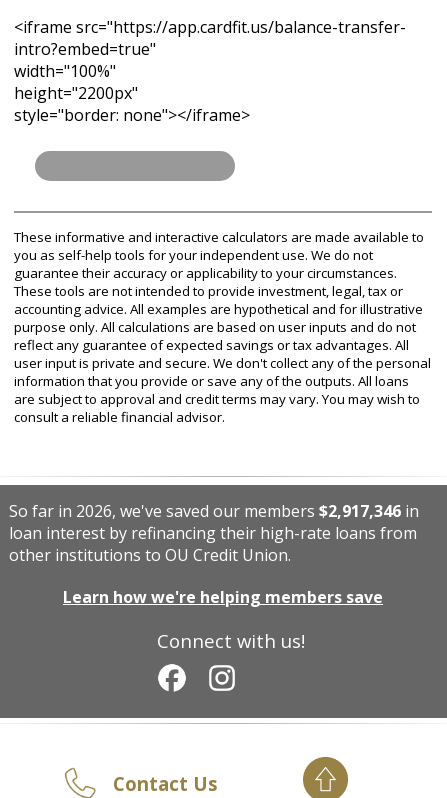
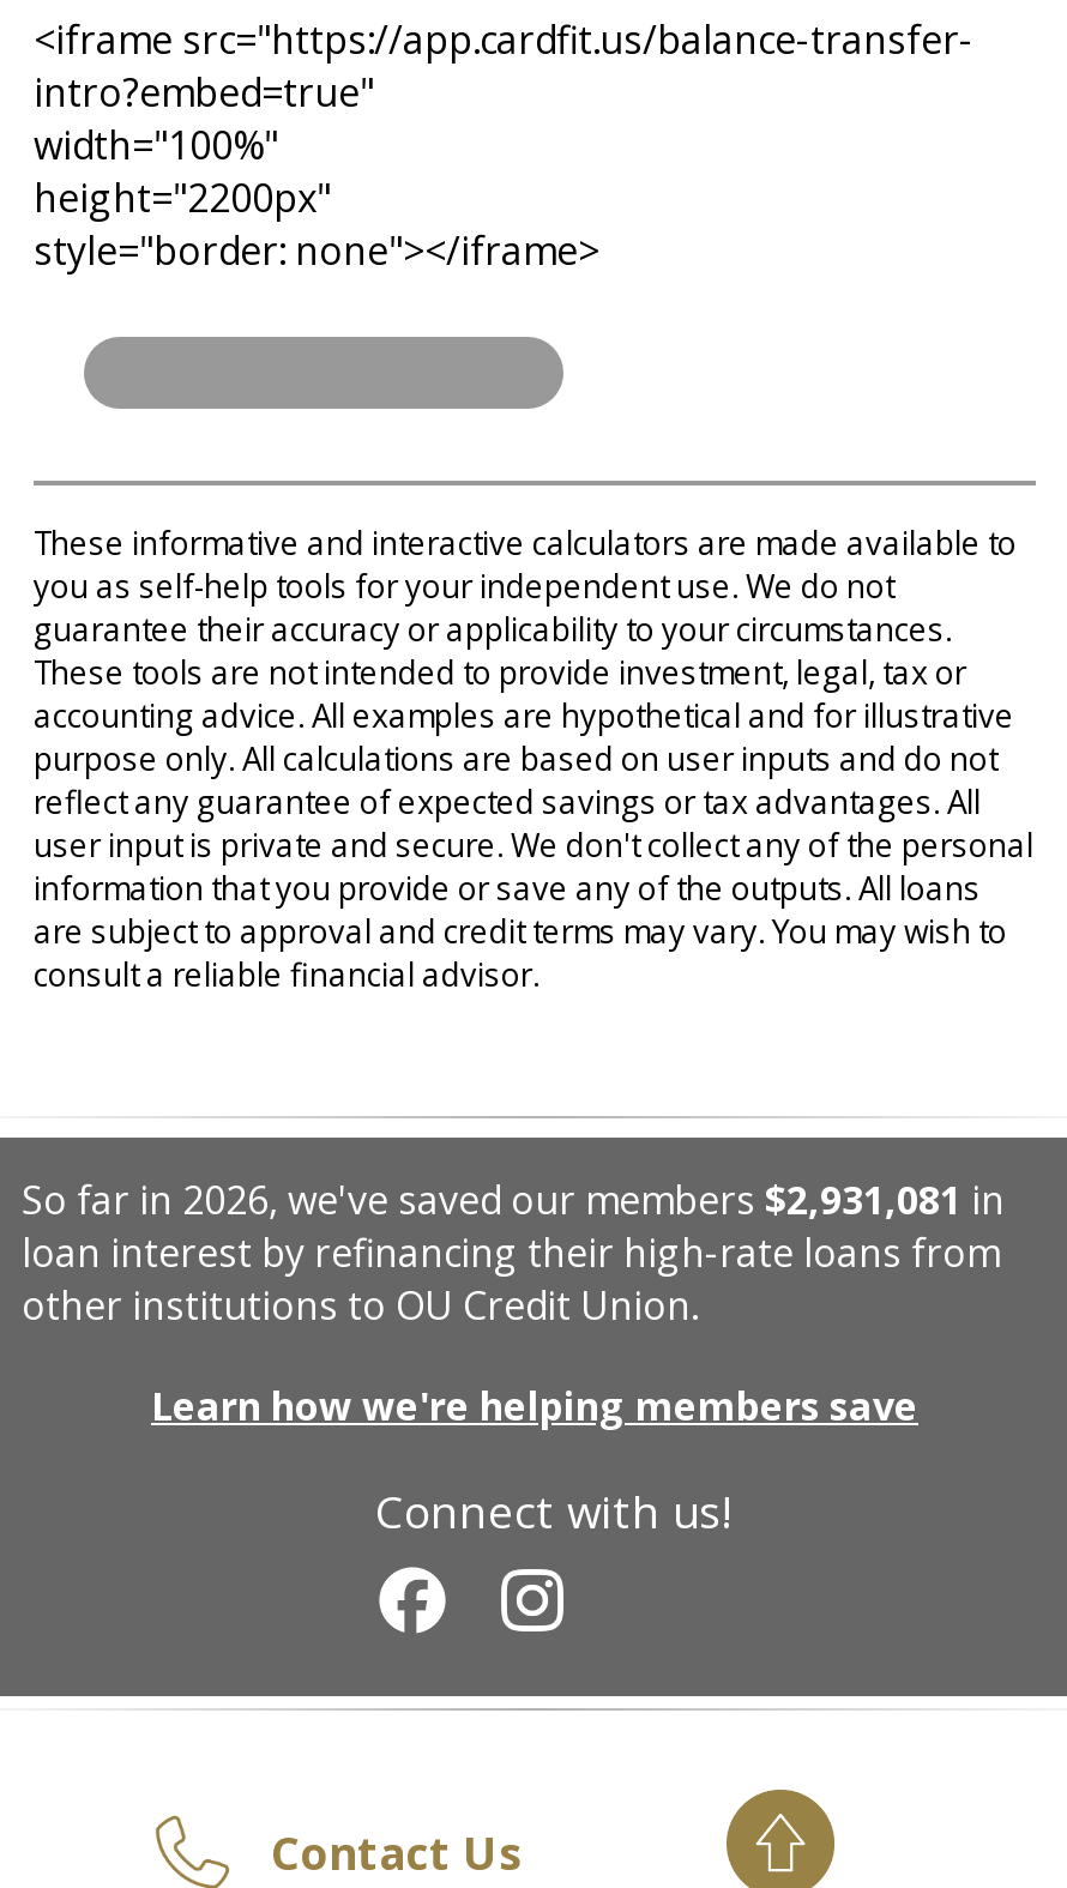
- So far in 2026, we've saved our members $2,917,346 in
+ So far in 2026, we've saved our members $2,931,081 in
